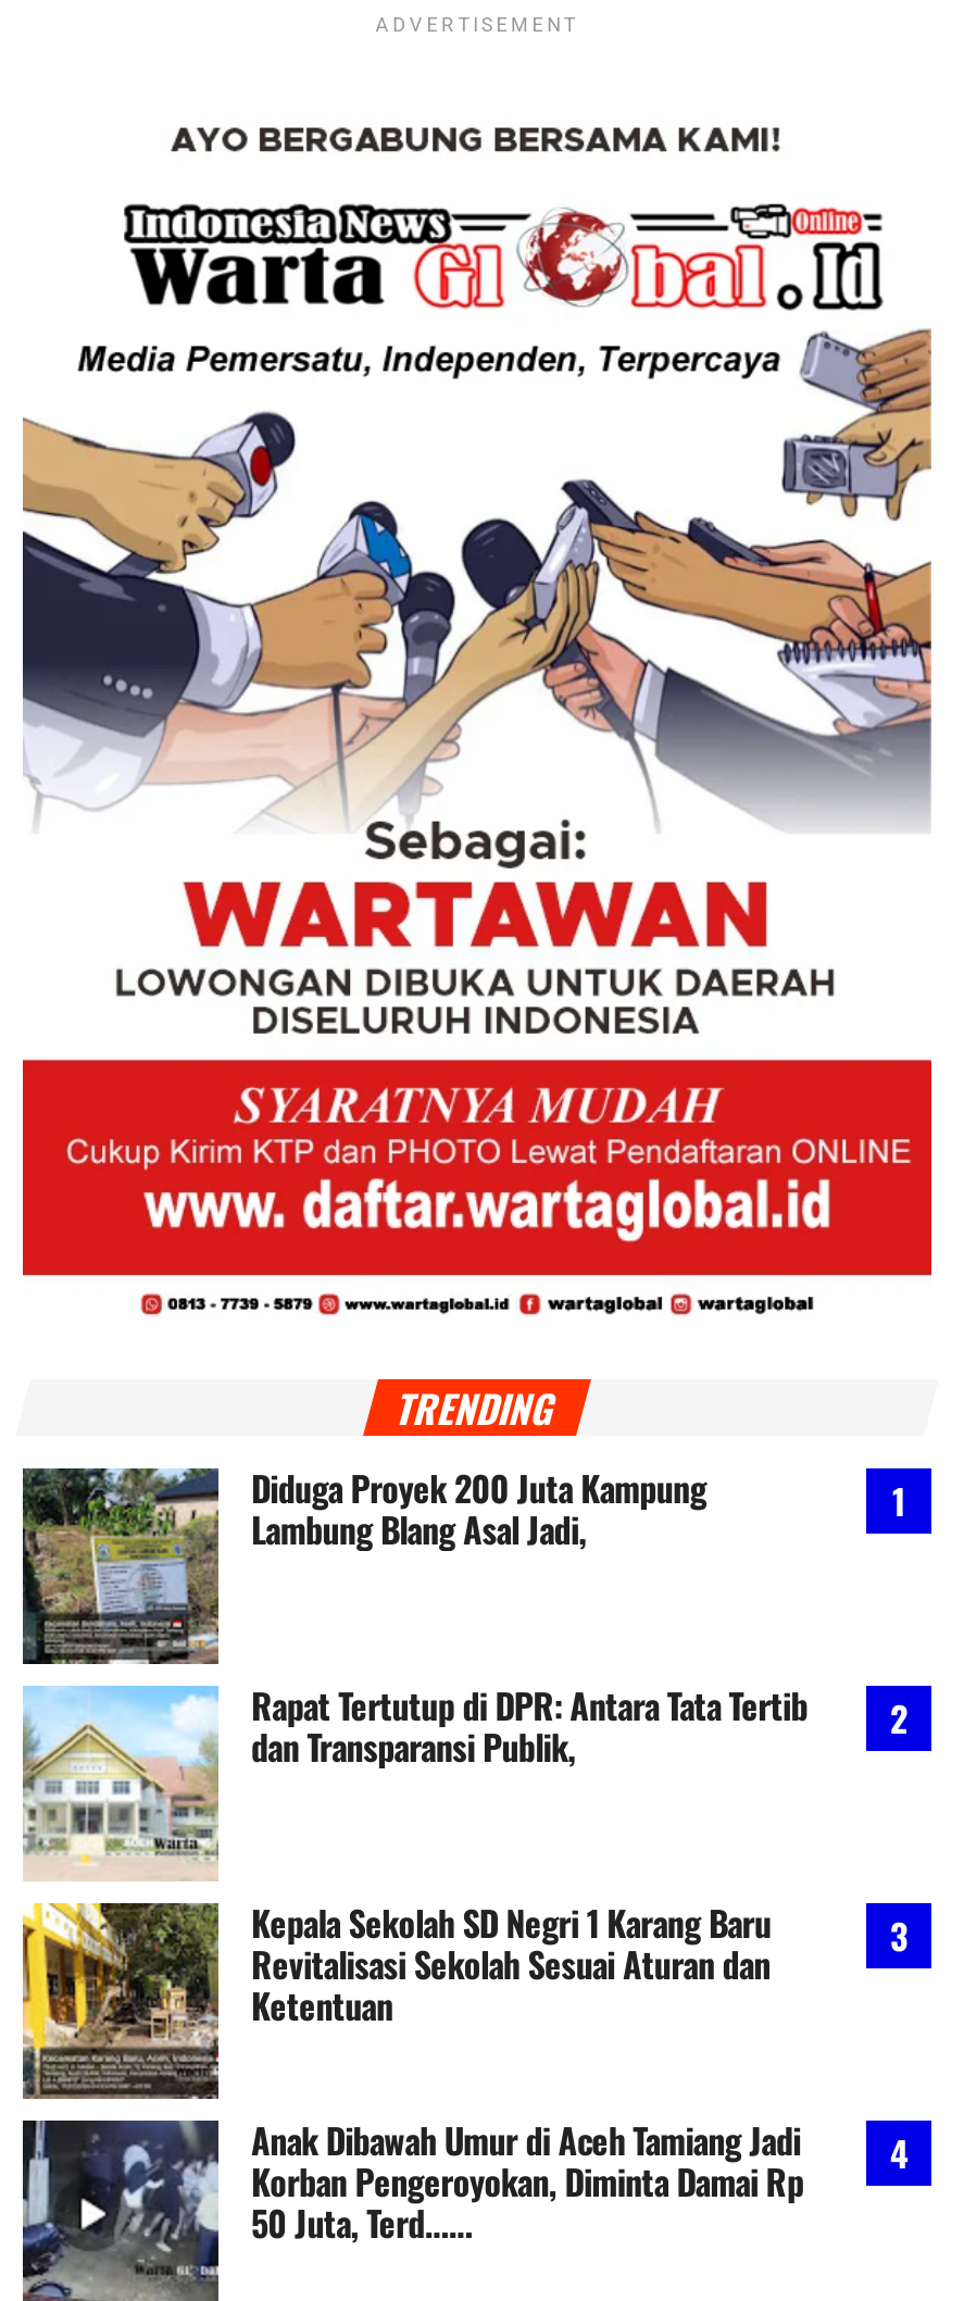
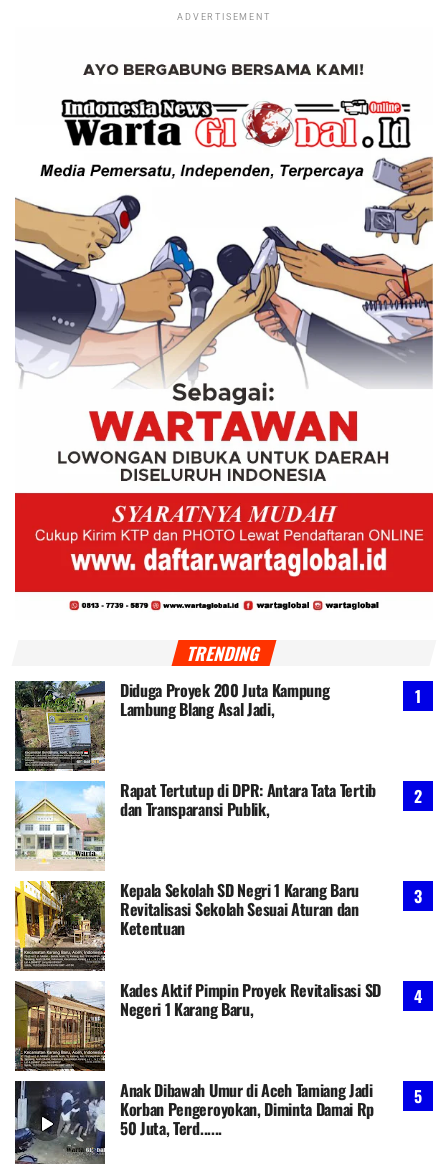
+ [image]
+ Kades Aktif Pimpin Proyek Revitalisasi SD
+ Negeri 1 Karang Baru,
